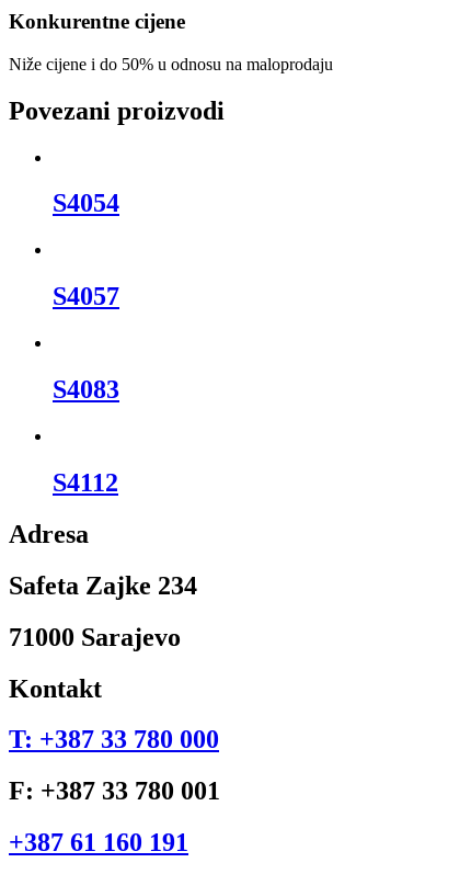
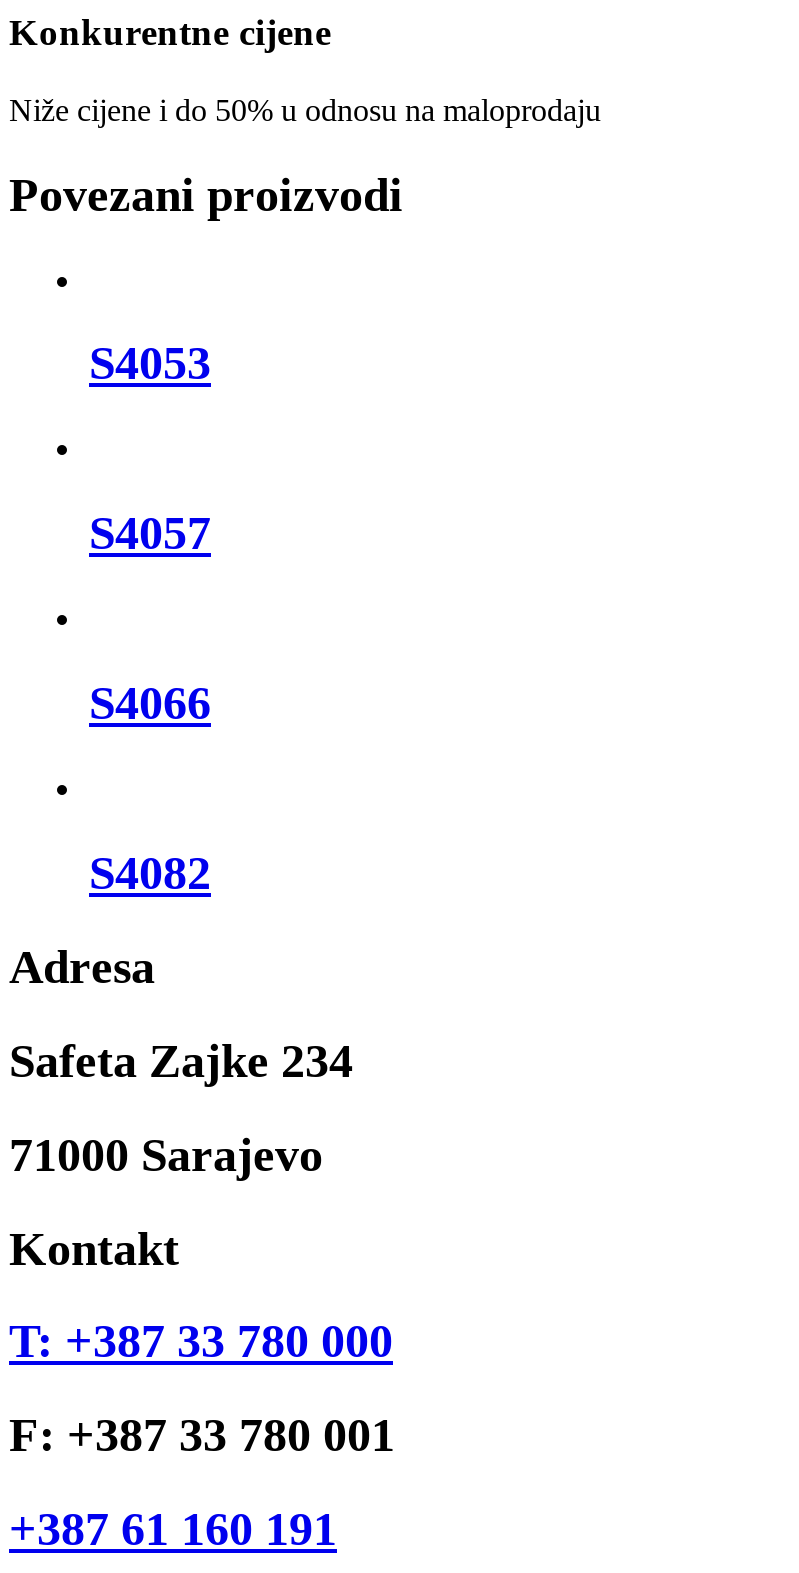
- S4054
+ S4053

- S4083
+ S4066

- S4112
+ S4082
